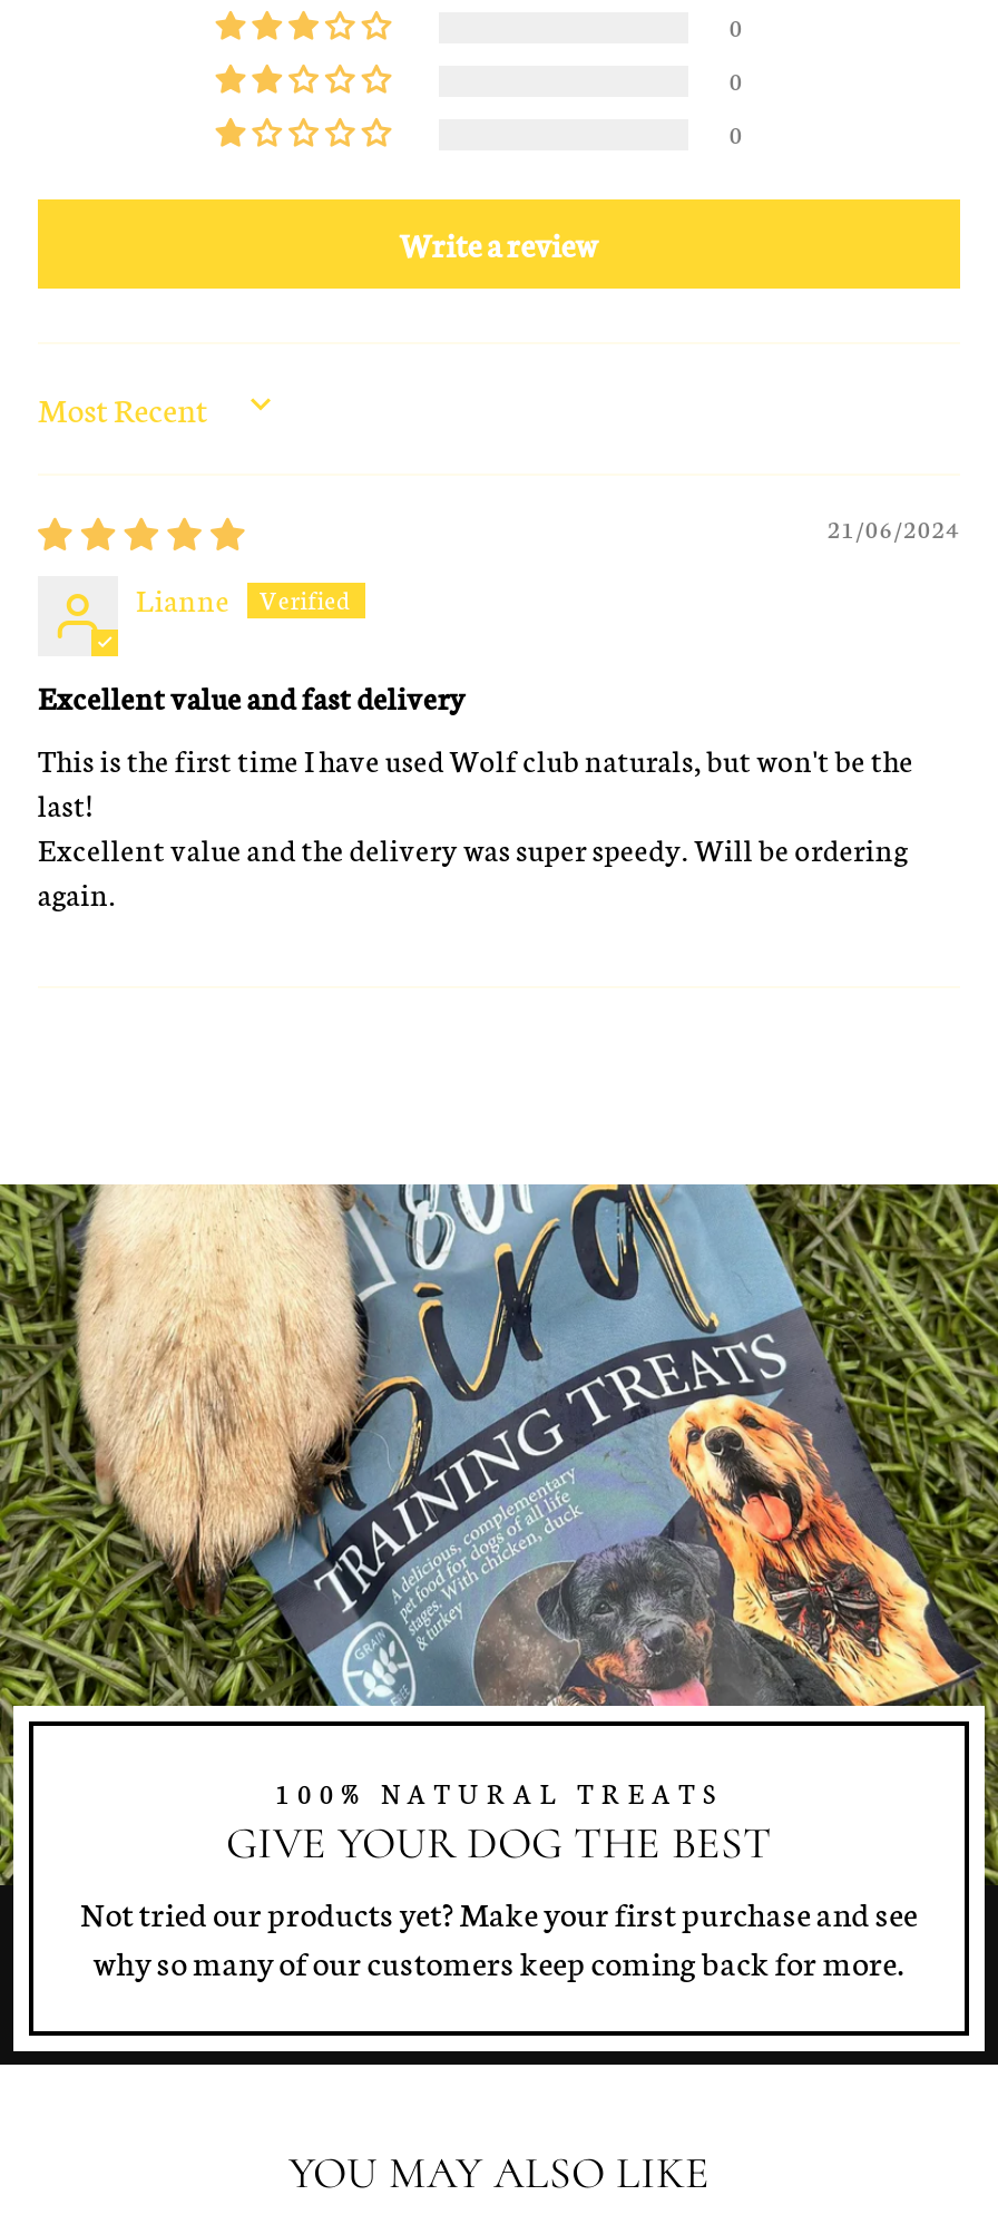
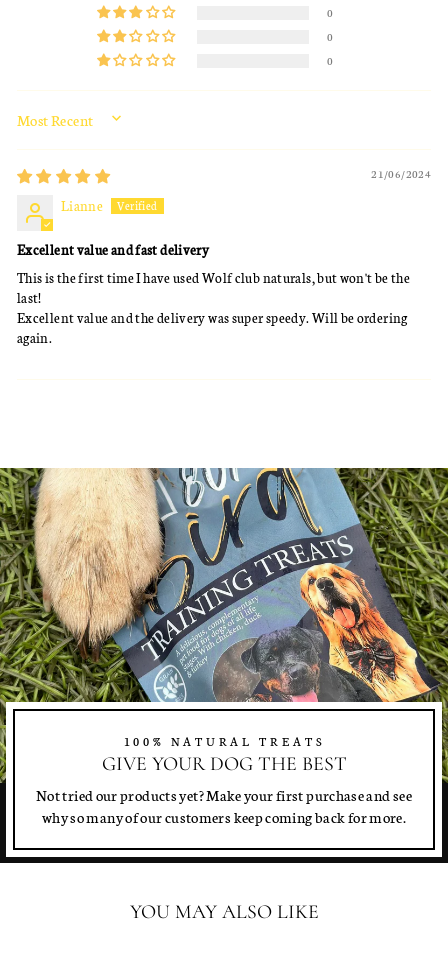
- Write a review
